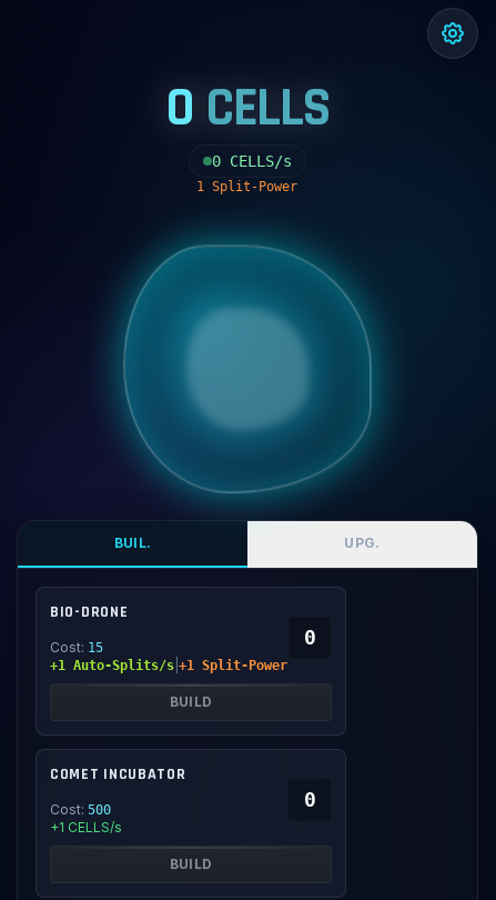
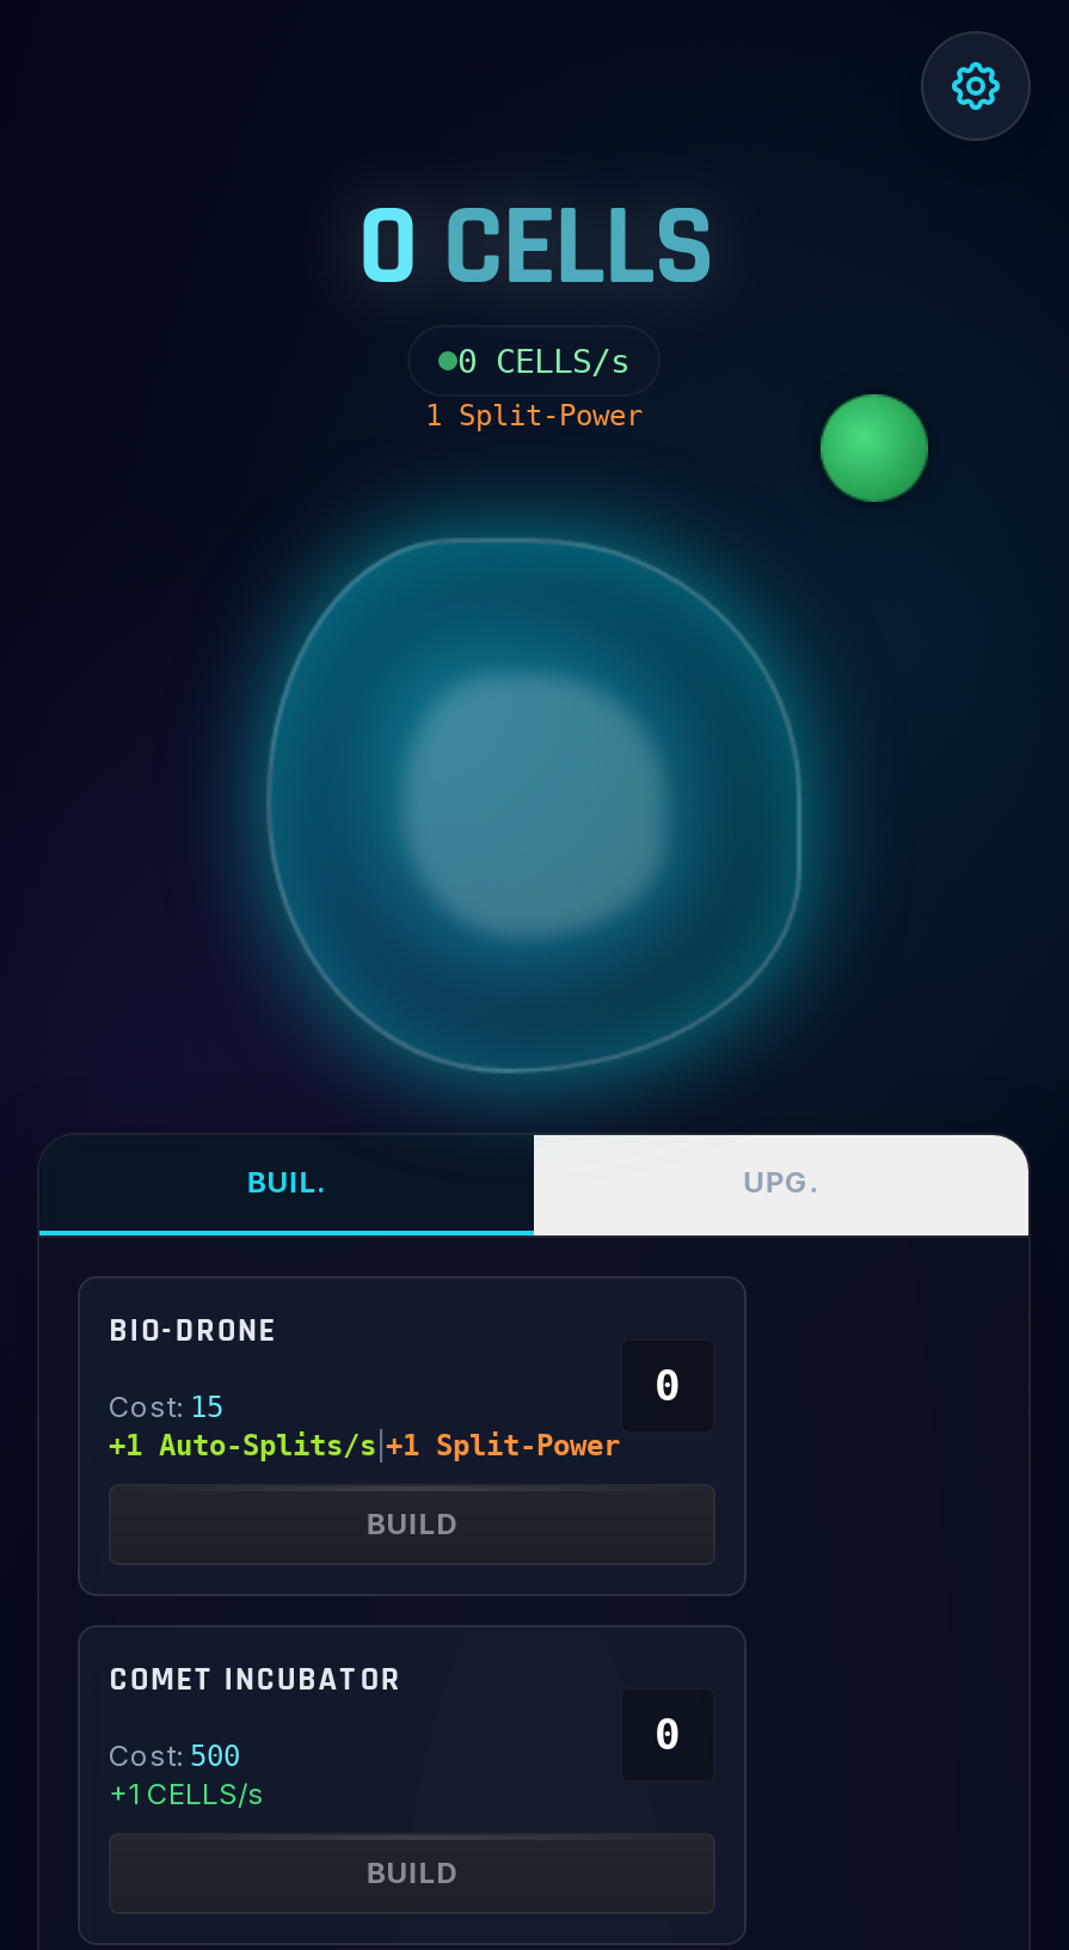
+ [image]
